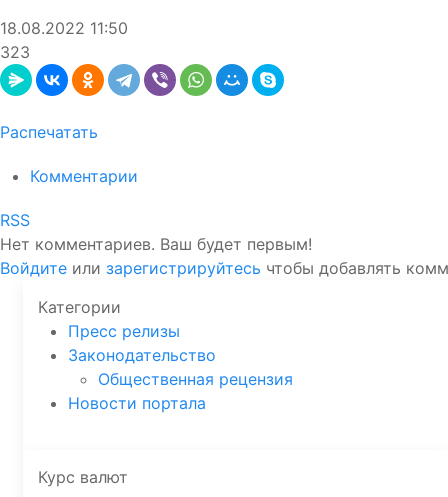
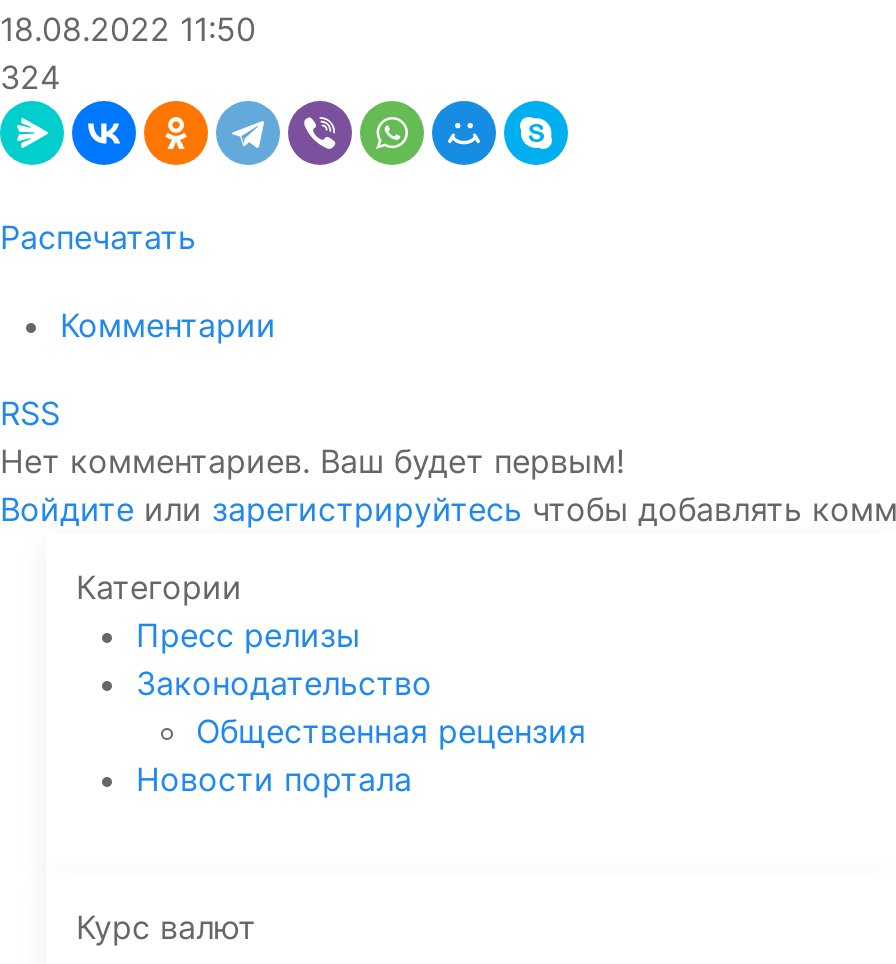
- 323
+ 324
